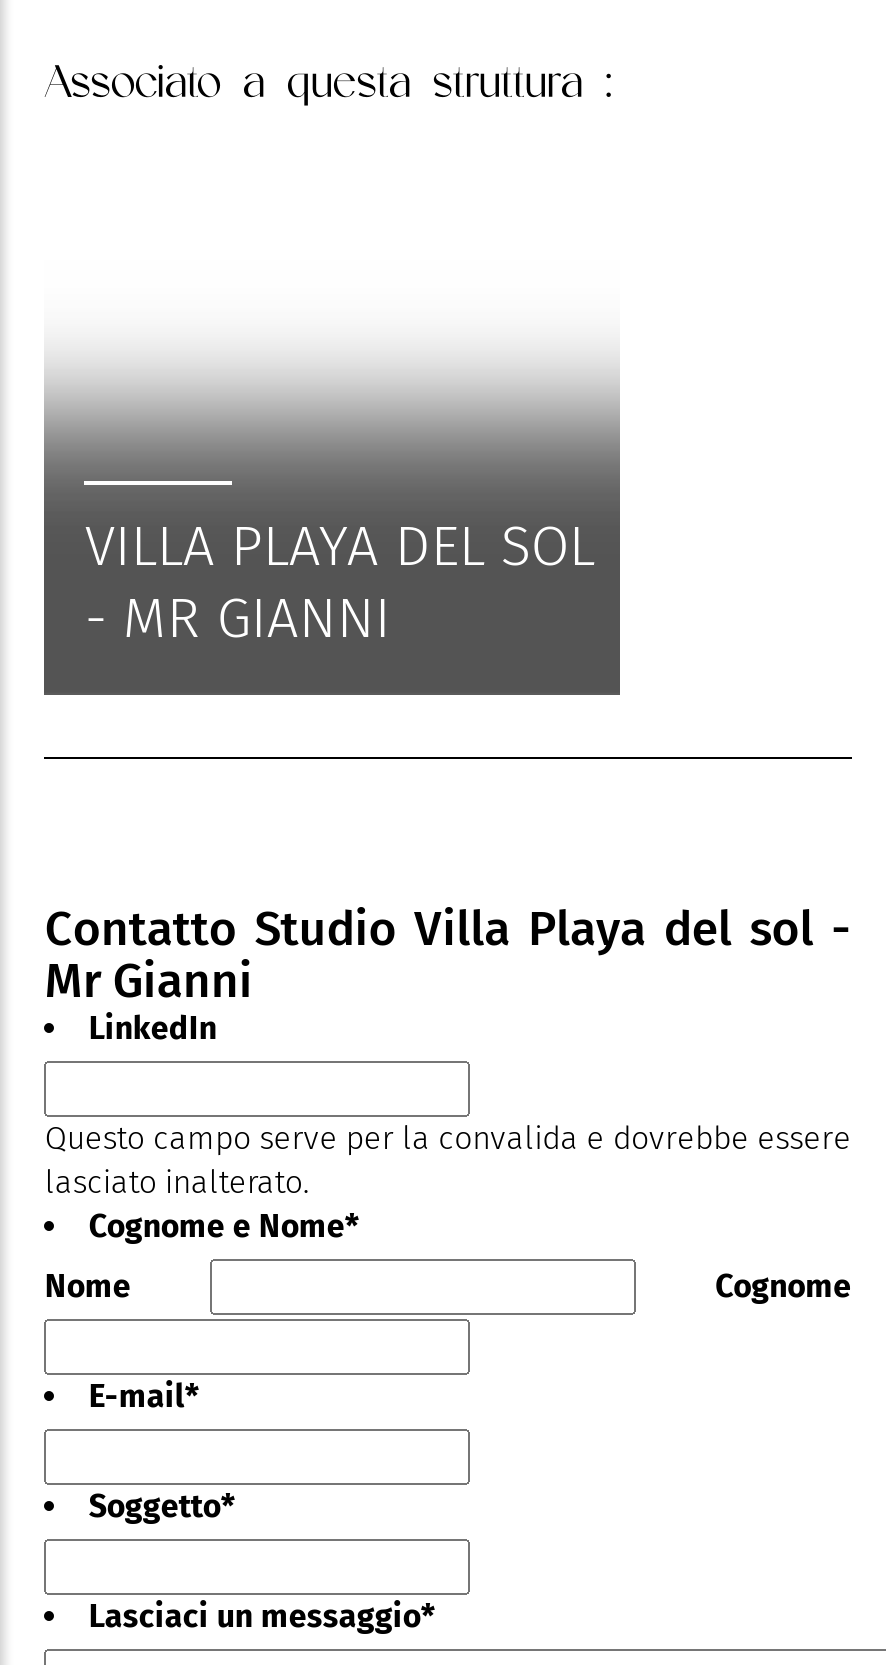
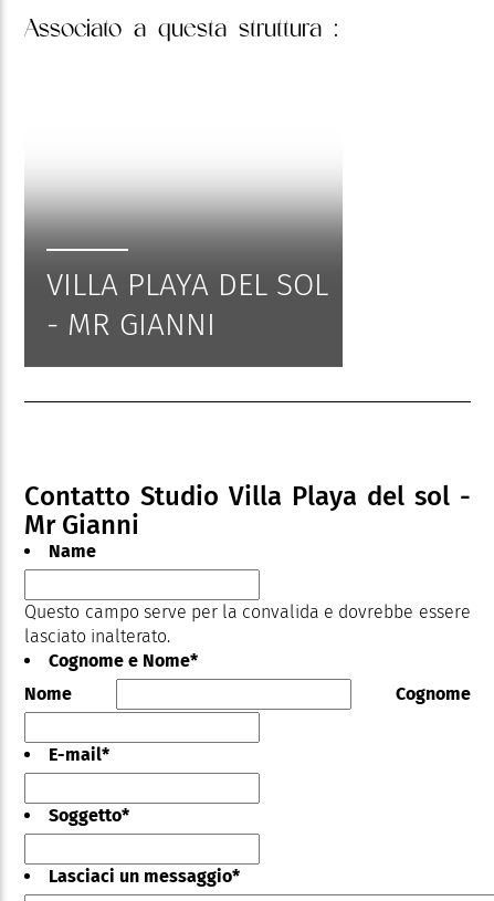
- LinkedIn
+ Name
